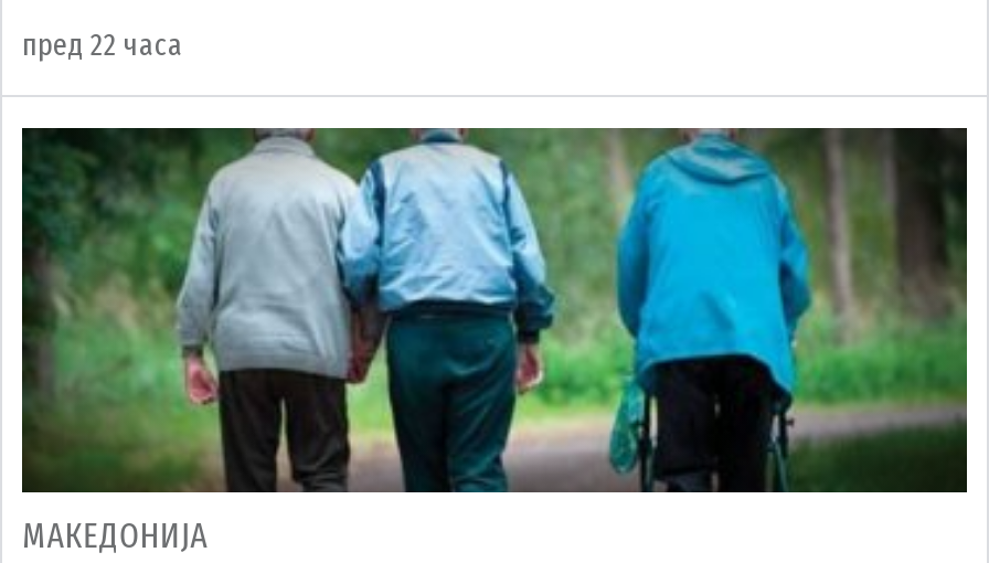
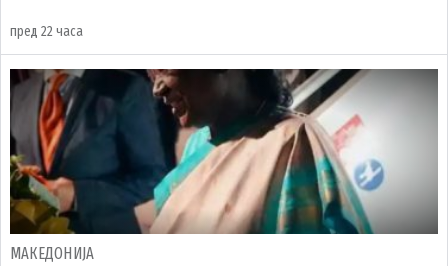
- [image]
+ [image]
